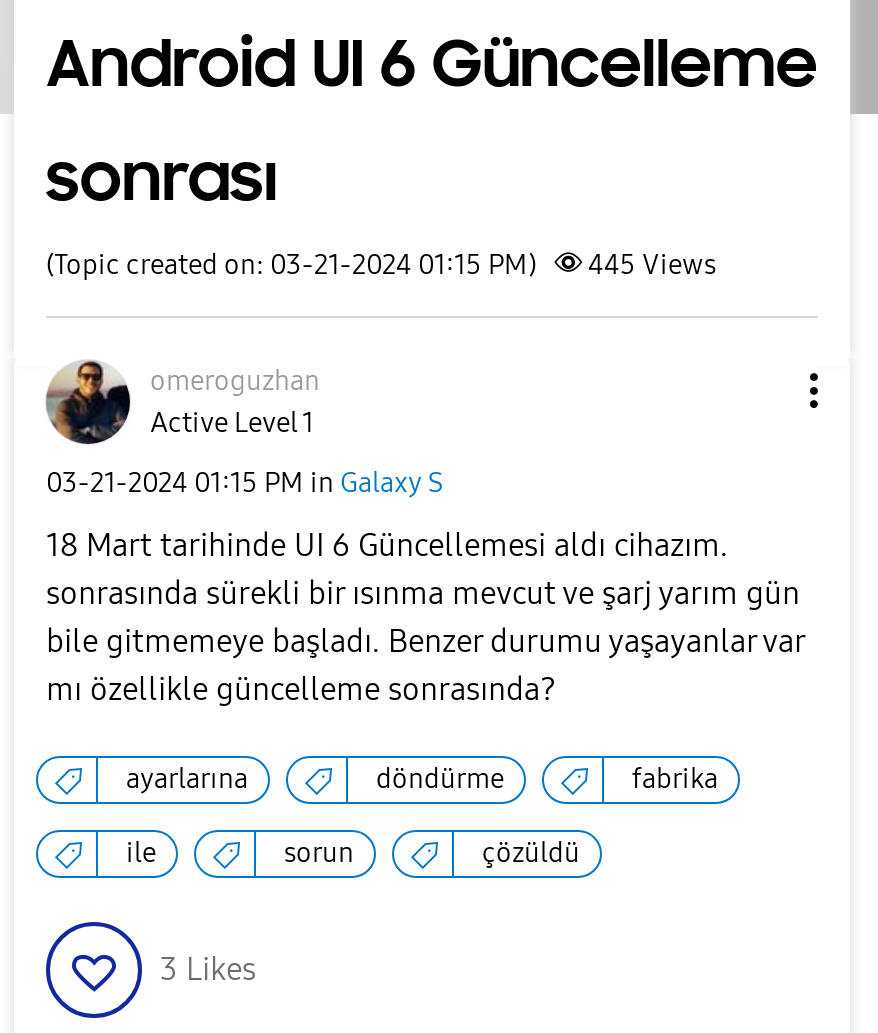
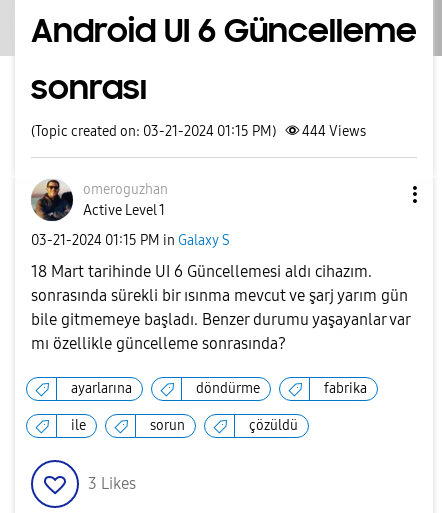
- (Topic created on: 03-21-2024 01:15 PM) 445 Views
+ (Topic created on: 03-21-2024 01:15 PM) 444 Views
